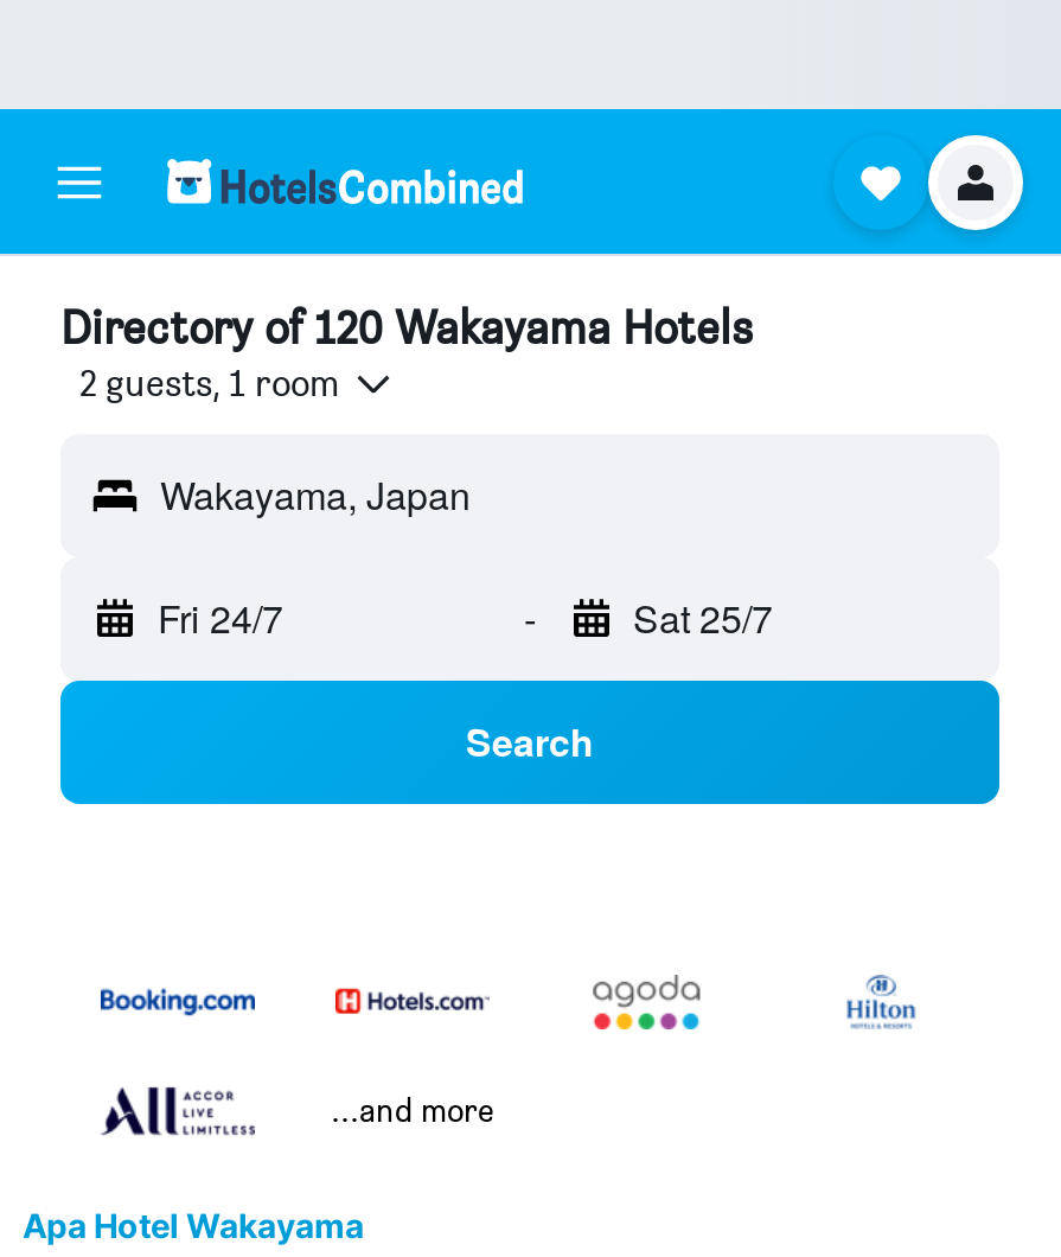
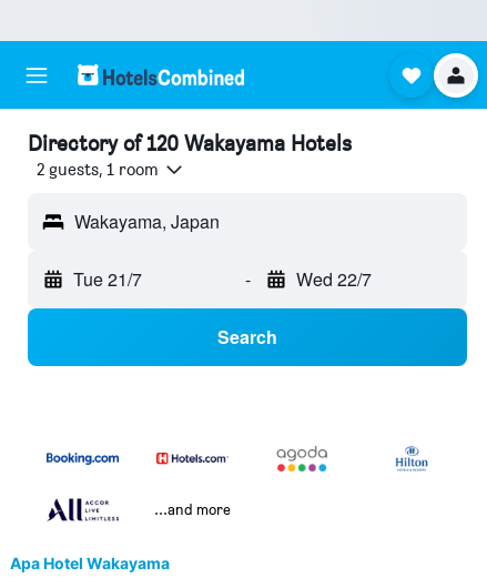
- Fri 24/7
+ Tue 21/7

- Sat 25/7
+ Wed 22/7
